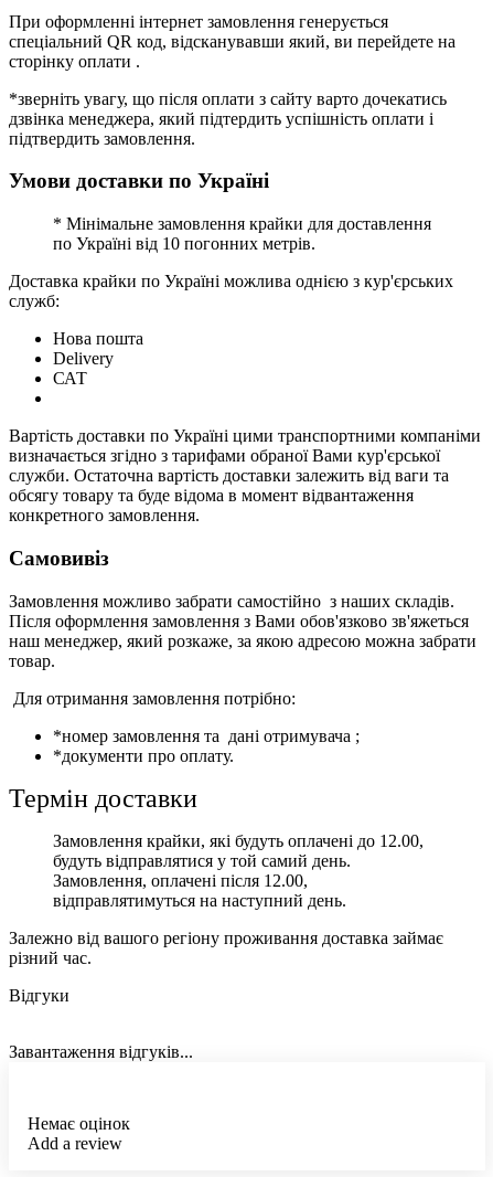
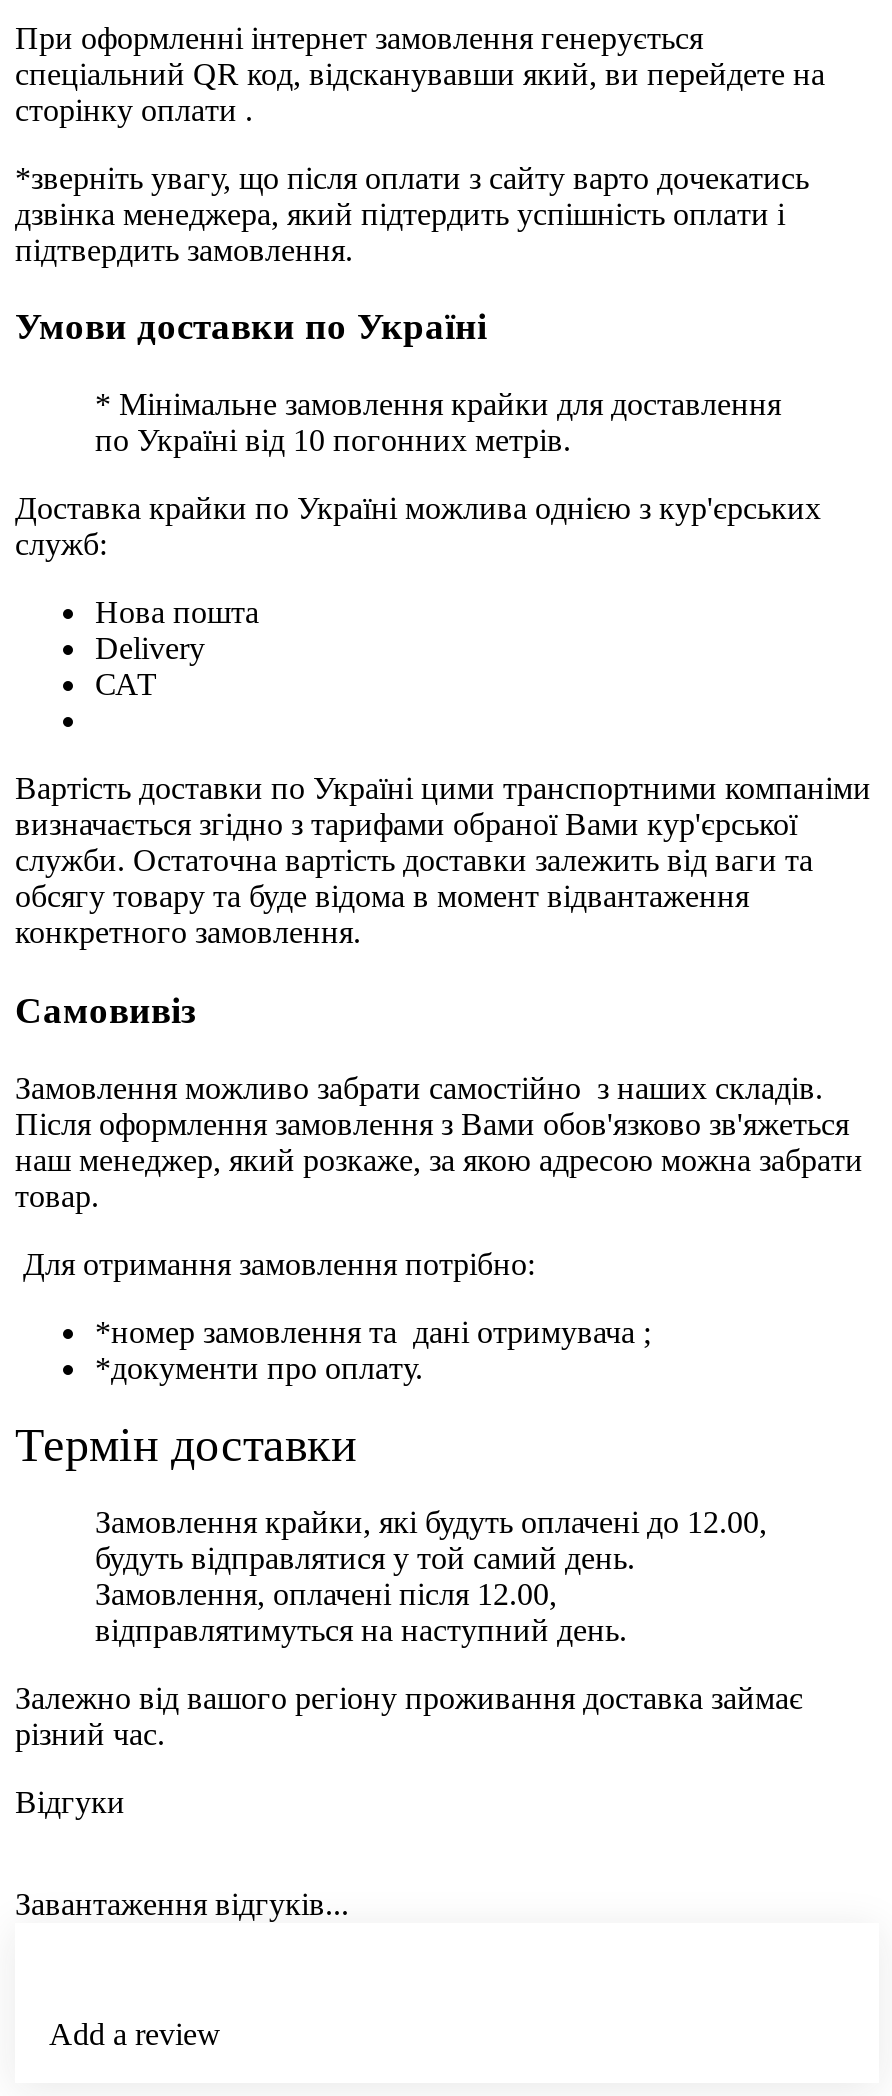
- Немає оцінок
